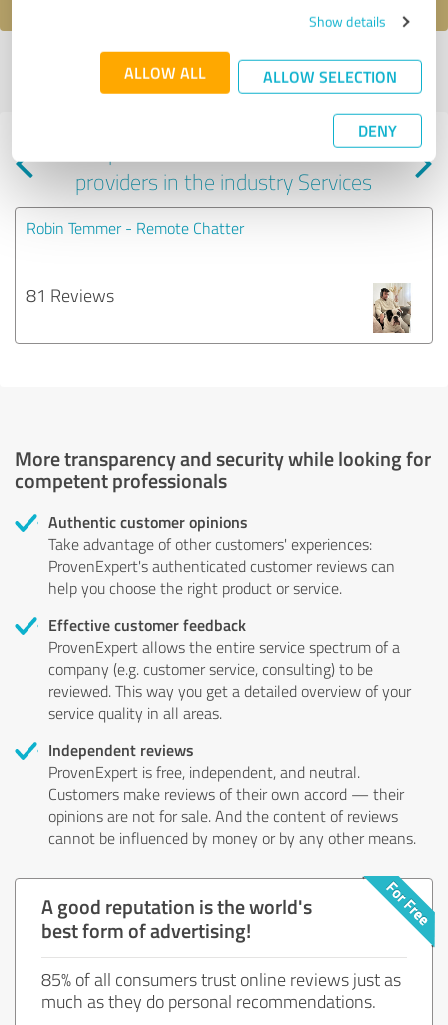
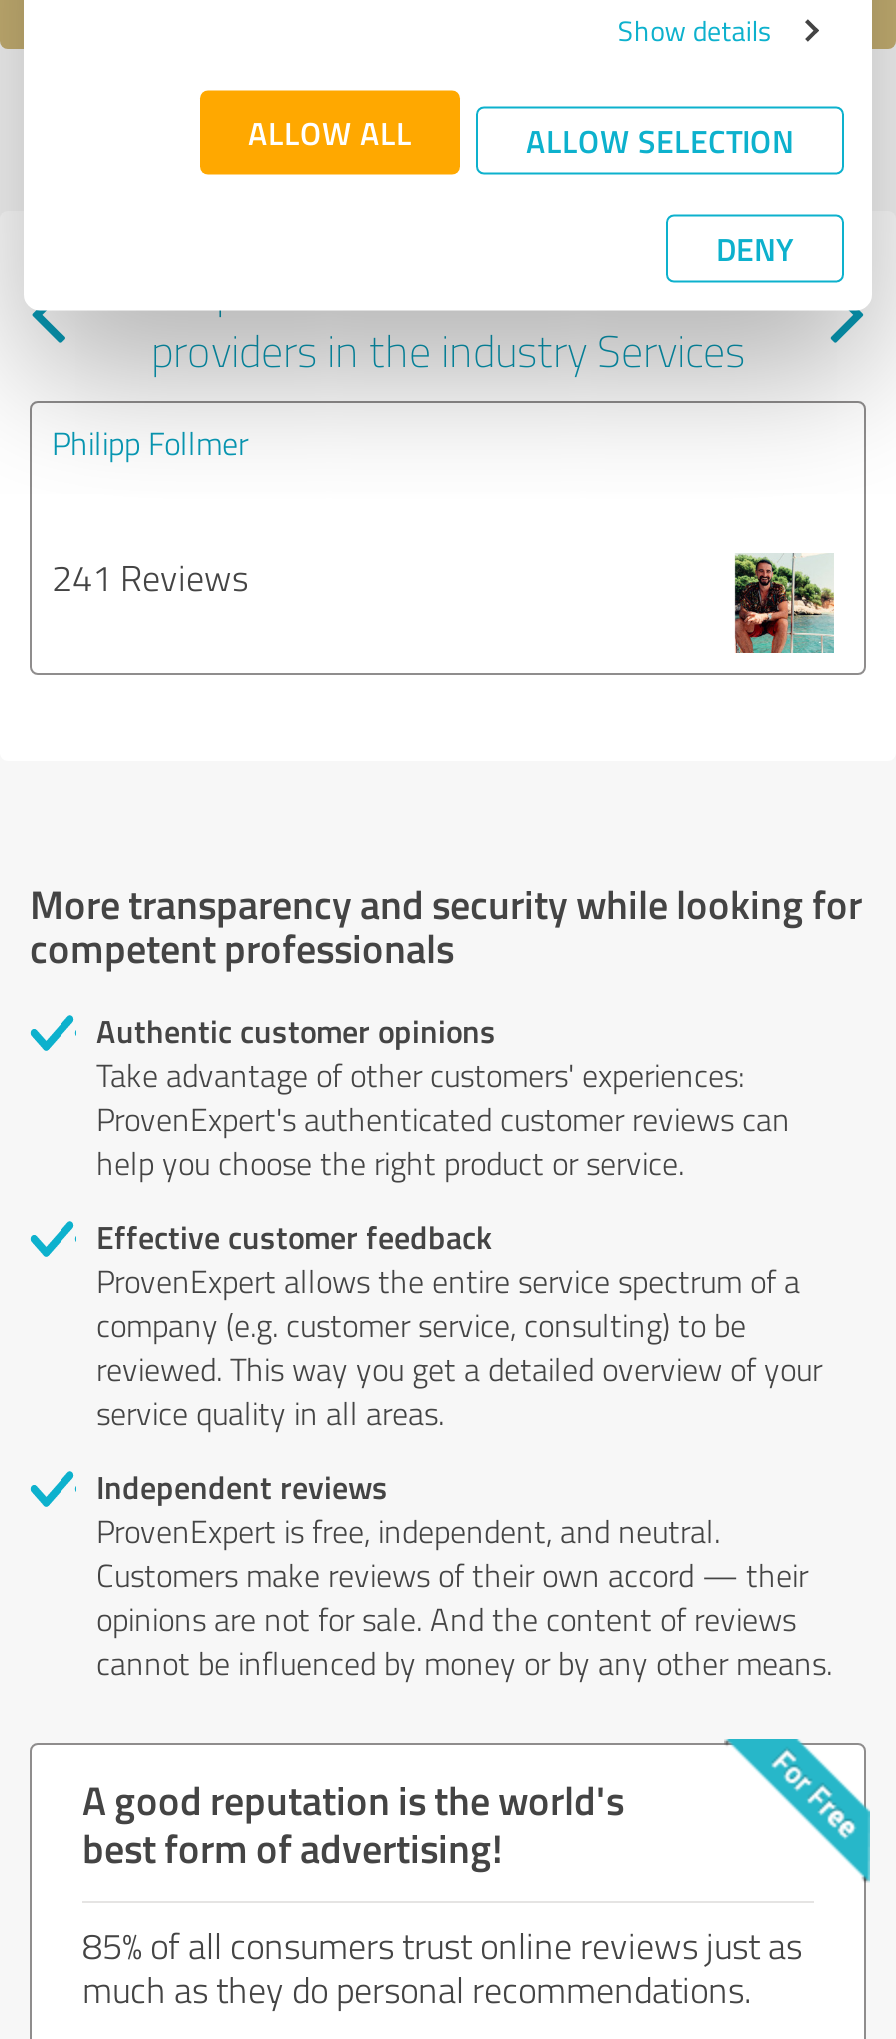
- Robin Temmer - Remote Chatter
+ Philipp Follmer

- 81 Reviews
+ 241 Reviews

- [image]
+ [image]
